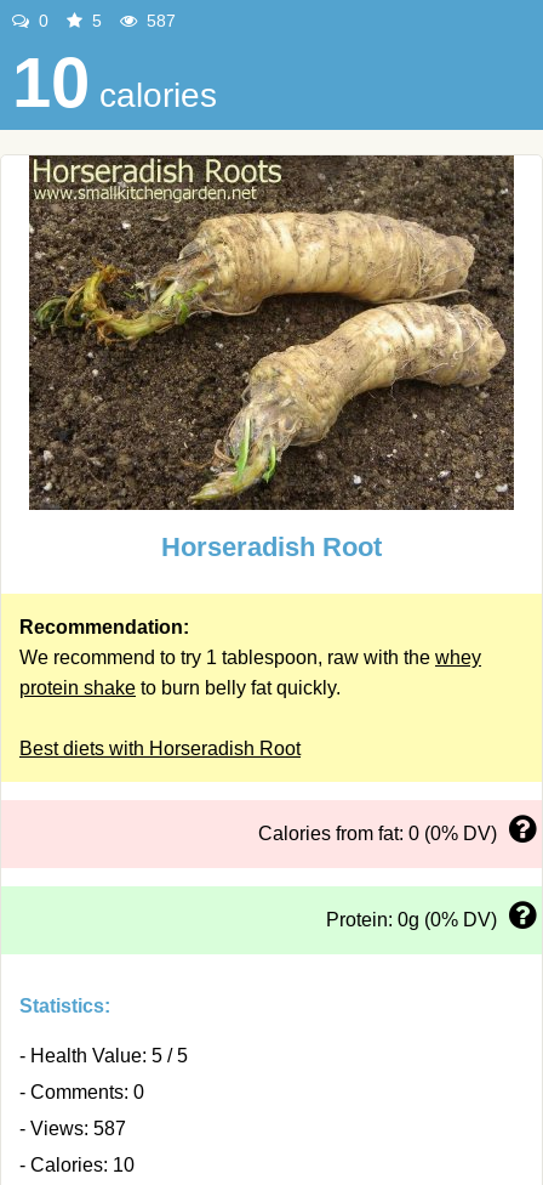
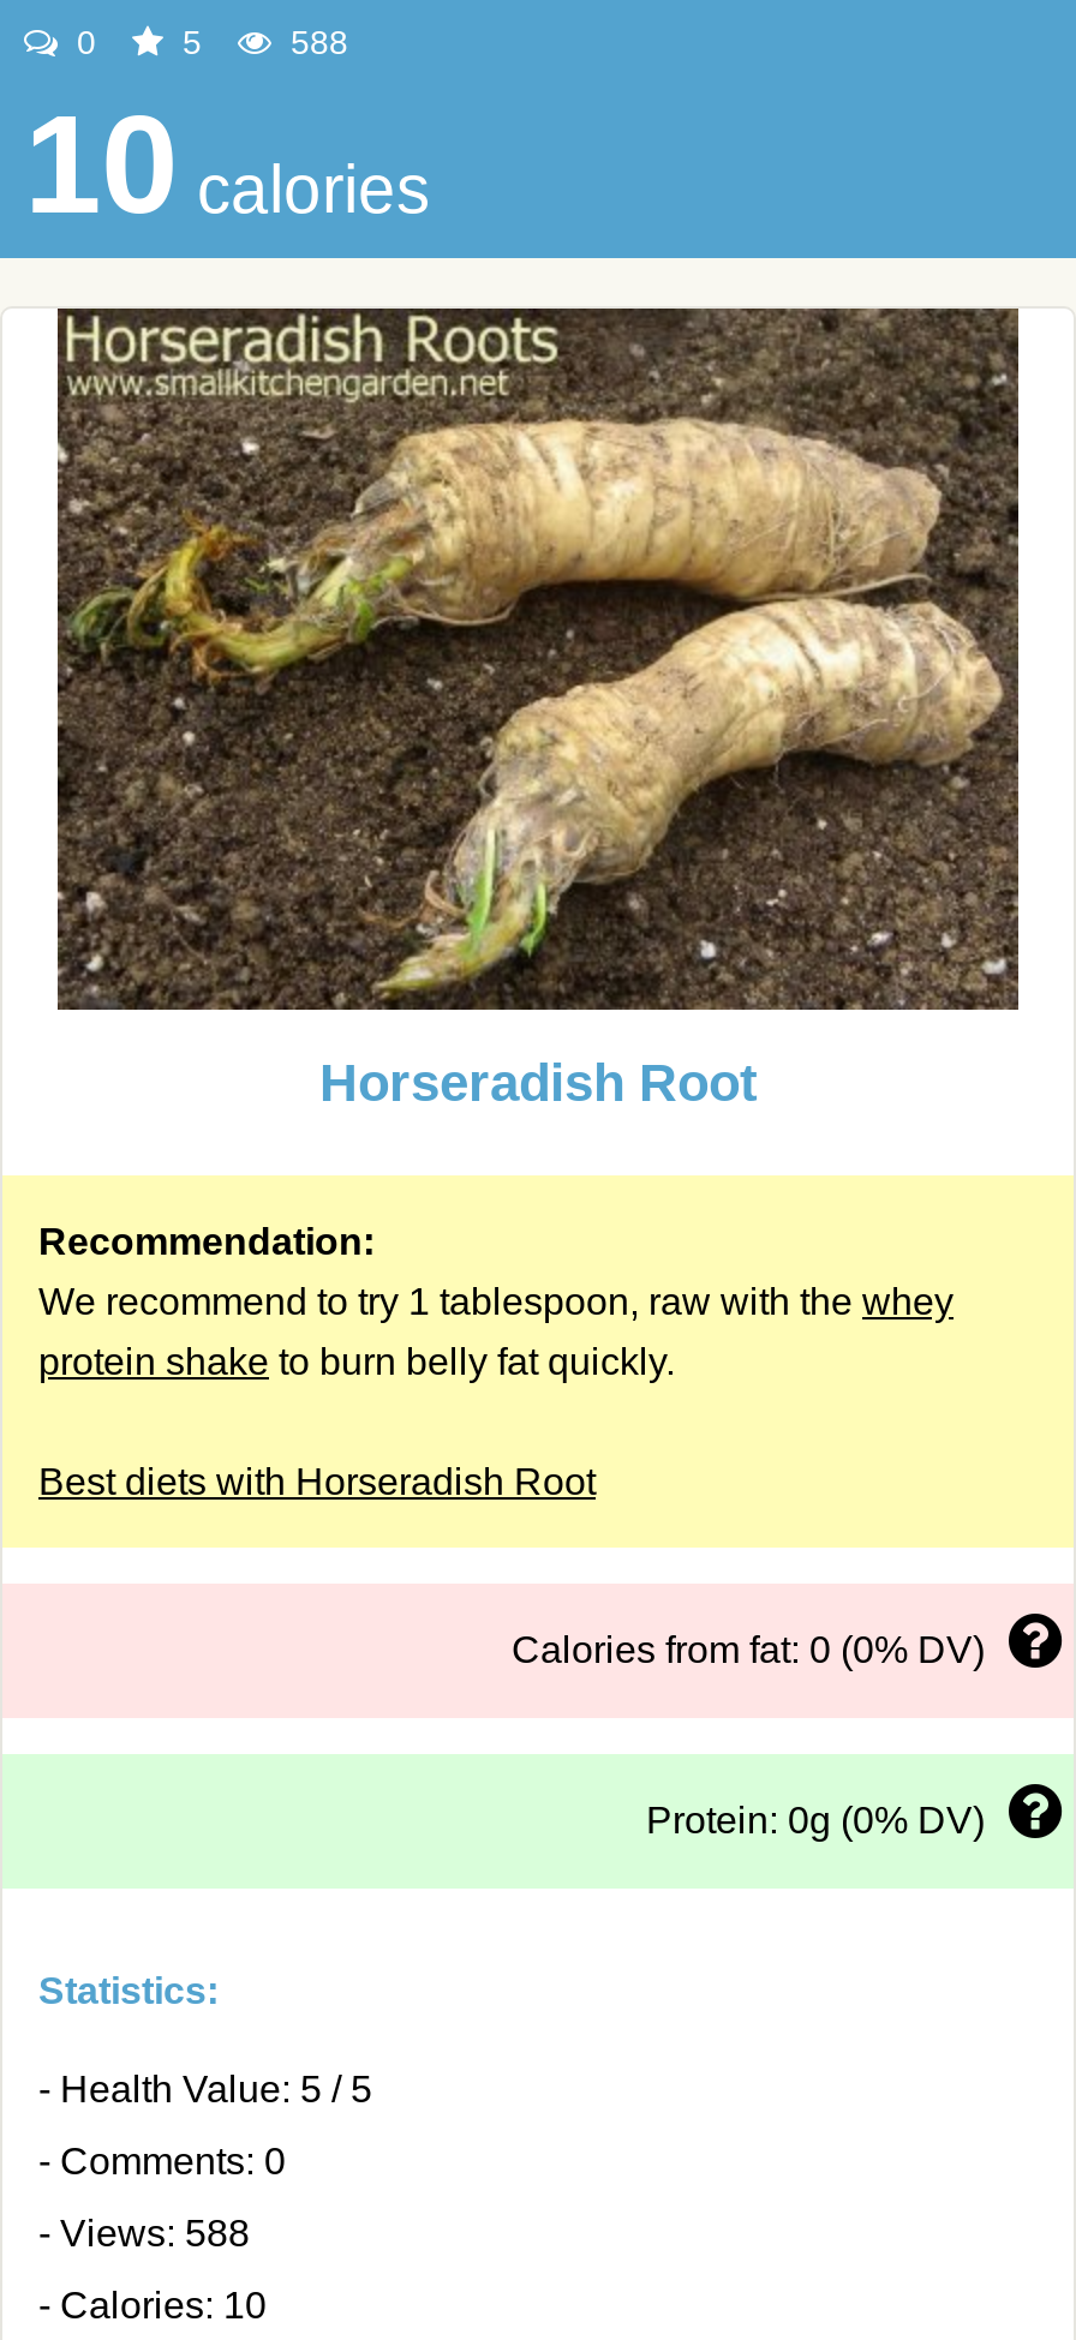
- 587
+ 588

- - Views: 587
+ - Views: 588
